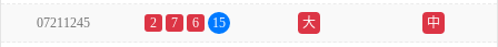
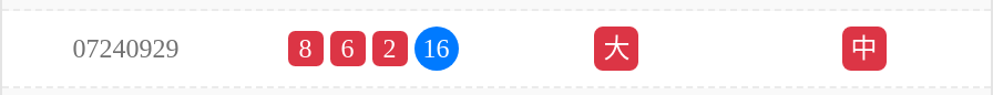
- 07211245
+ 07240929
+ 8
+ 6

- 7
- 6
- 15
+ 16
